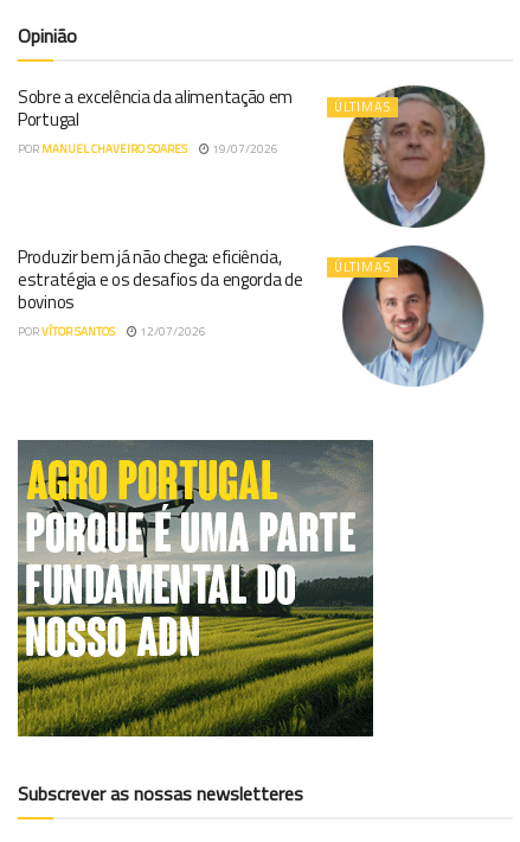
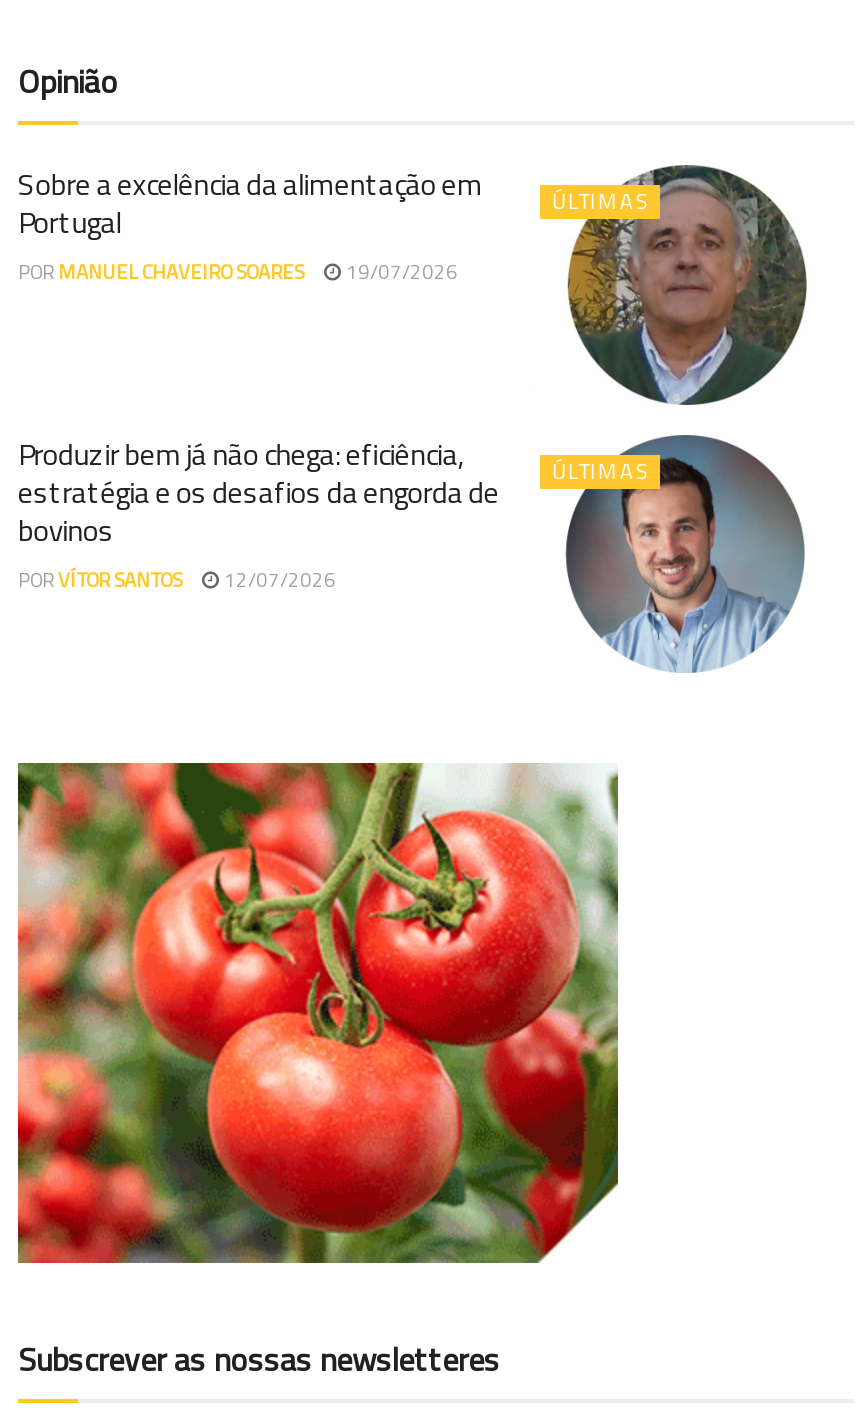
- [image]
+ [image]
